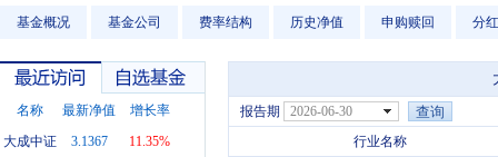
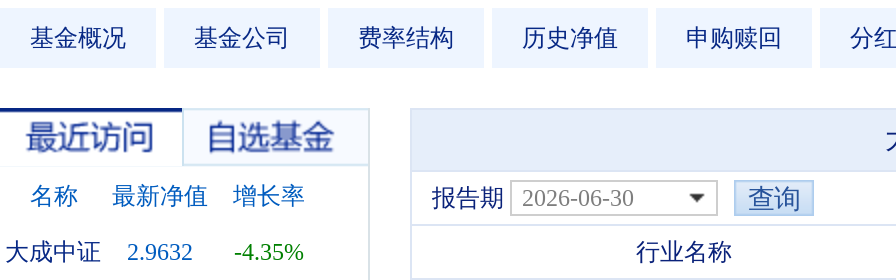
- 3.1367
+ 2.9632

- 11.35%
+ -4.35%
